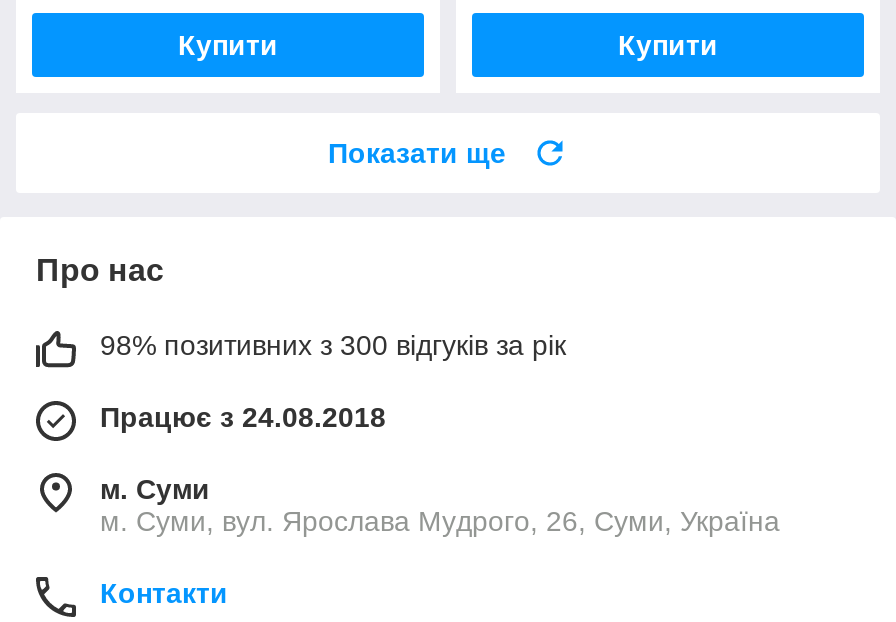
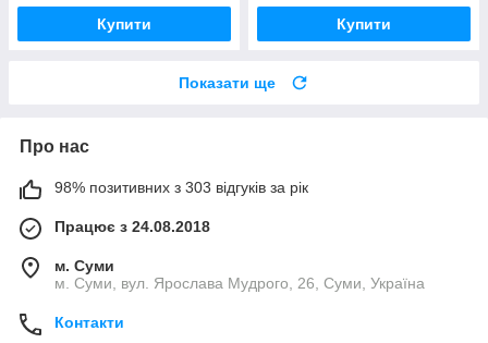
- 98% позитивних з 300 відгуків за рік
+ 98% позитивних з 303 відгуків за рік
